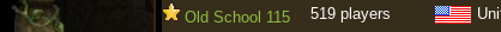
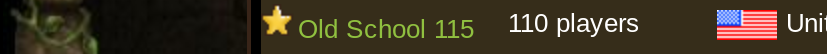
- Old School 115 519 players
+ Old School 115 110 players
